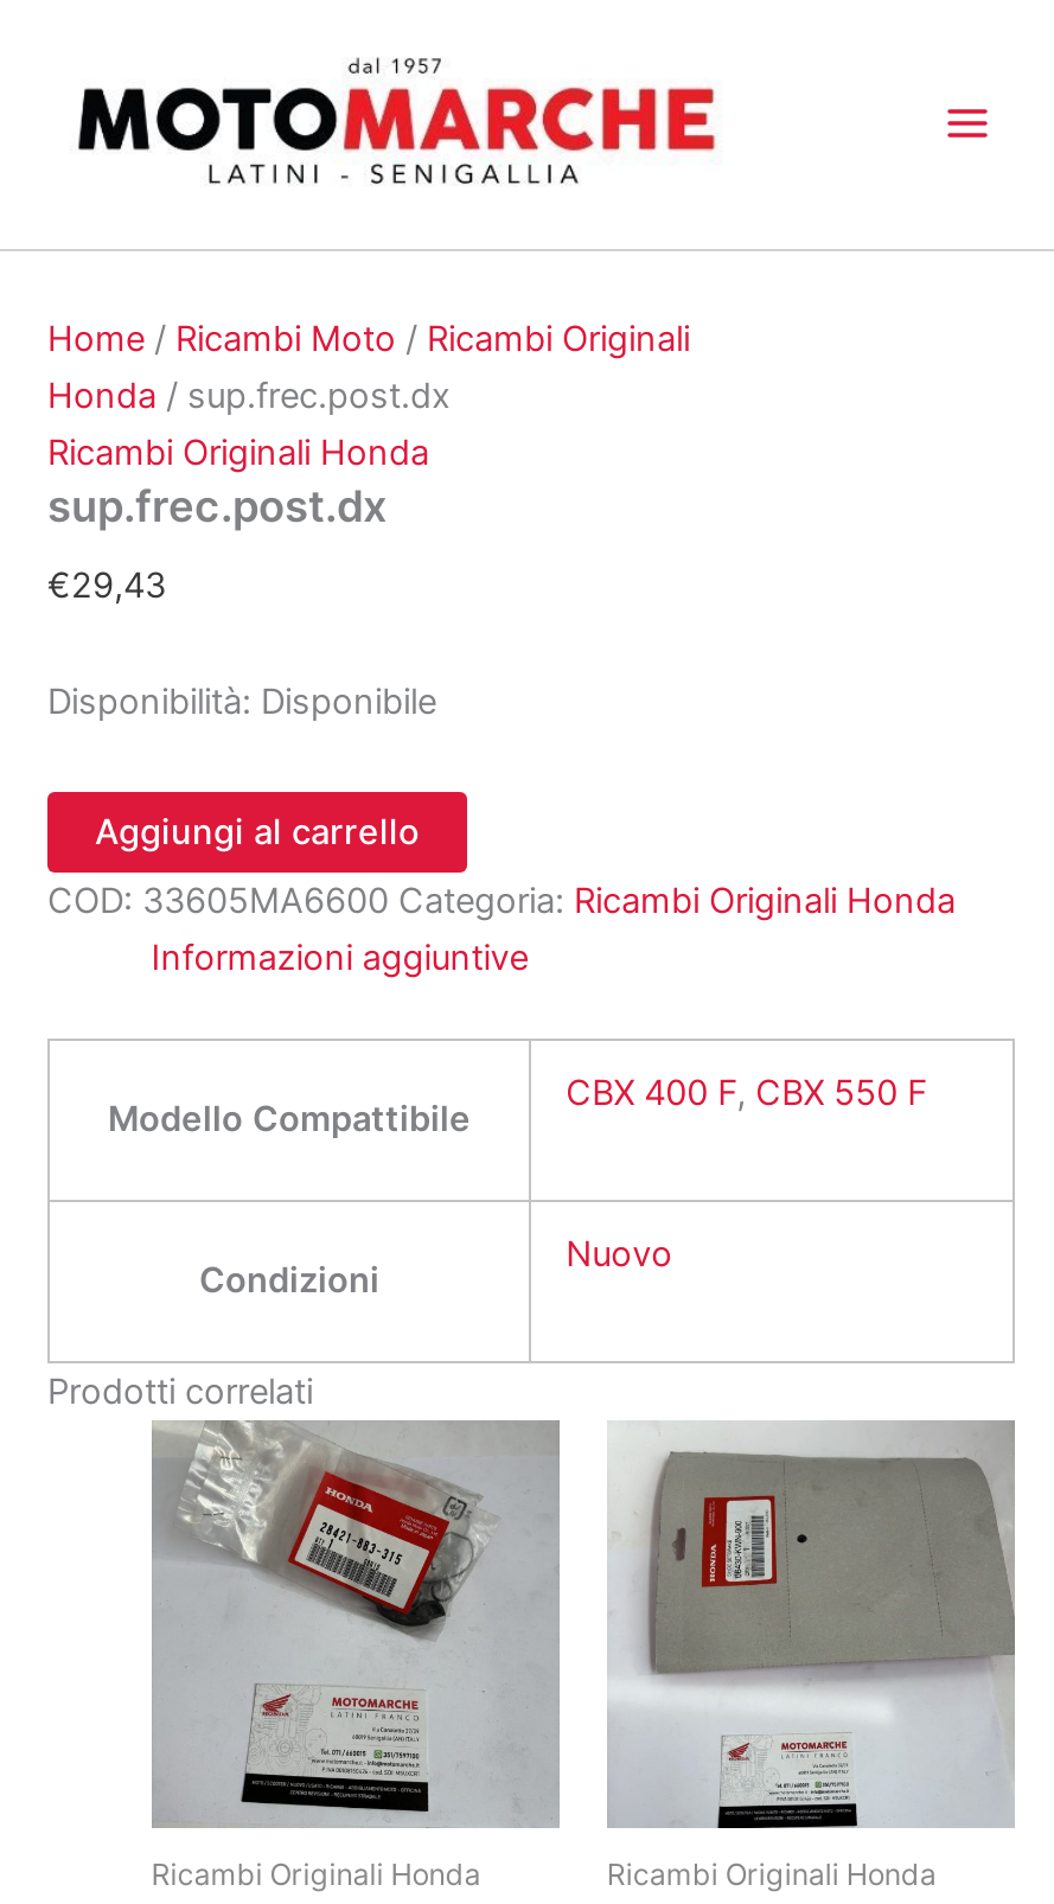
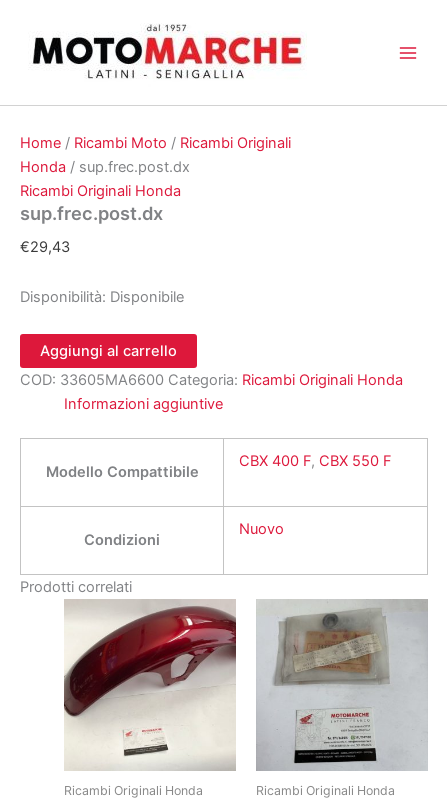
- [image]
+ [image]

- [image]
+ [image]
